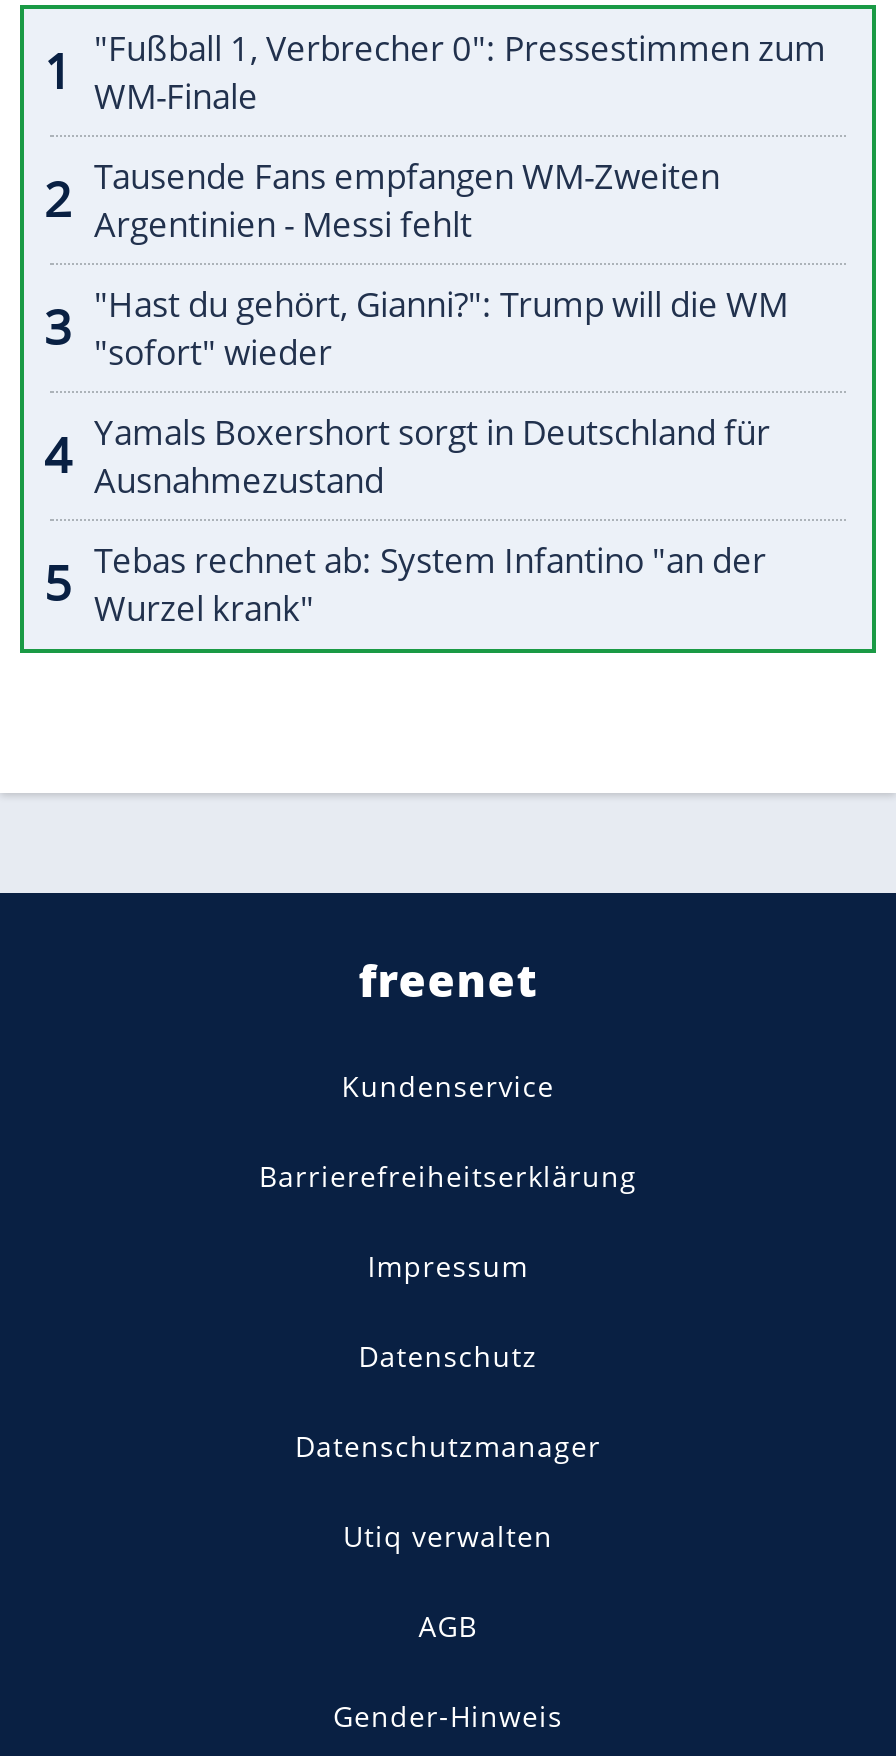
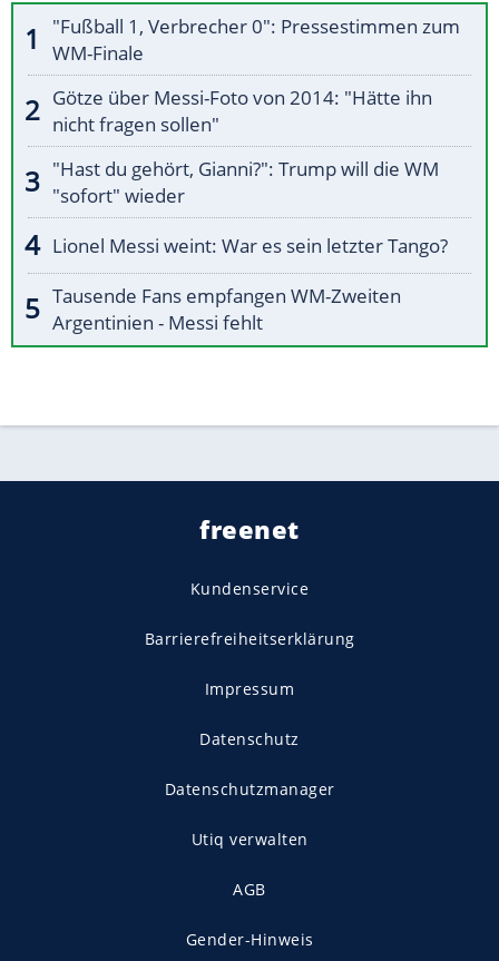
+ Götze über Messi-Foto von 2014: "Hätte ihn
+ nicht fragen sollen"

moved down: Tausende Fans empfangen WM-Zweiten | Argentinien - Messi fehlt

- Yamals Boxershort sorgt in Deutschland für
- Ausnahmezustand
+ Lionel Messi weint: War es sein letzter Tango?

- Tebas rechnet ab: System Infantino "an der
- Wurzel krank"
